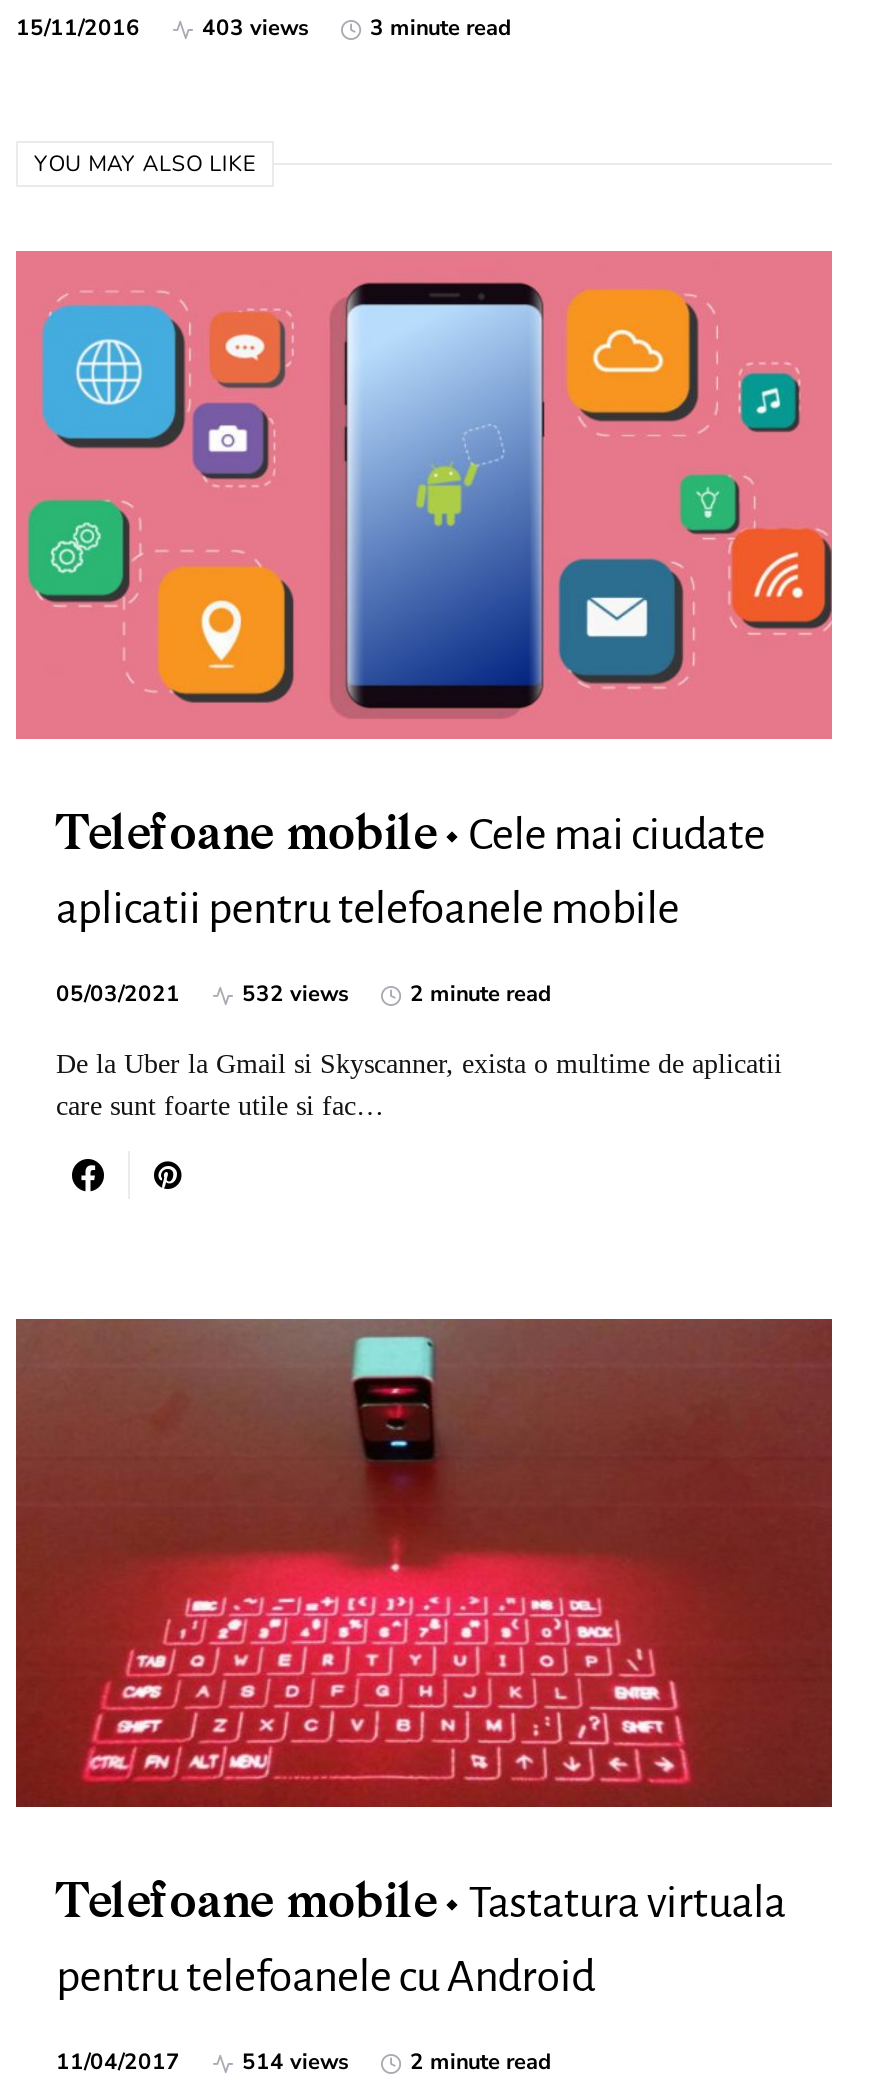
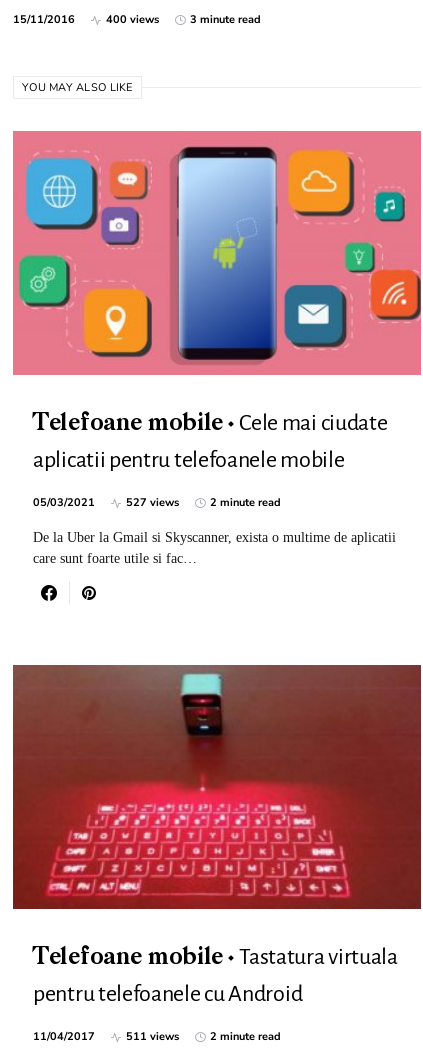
- 403 views
+ 400 views

- 532 views
+ 527 views

- 514 views
+ 511 views
